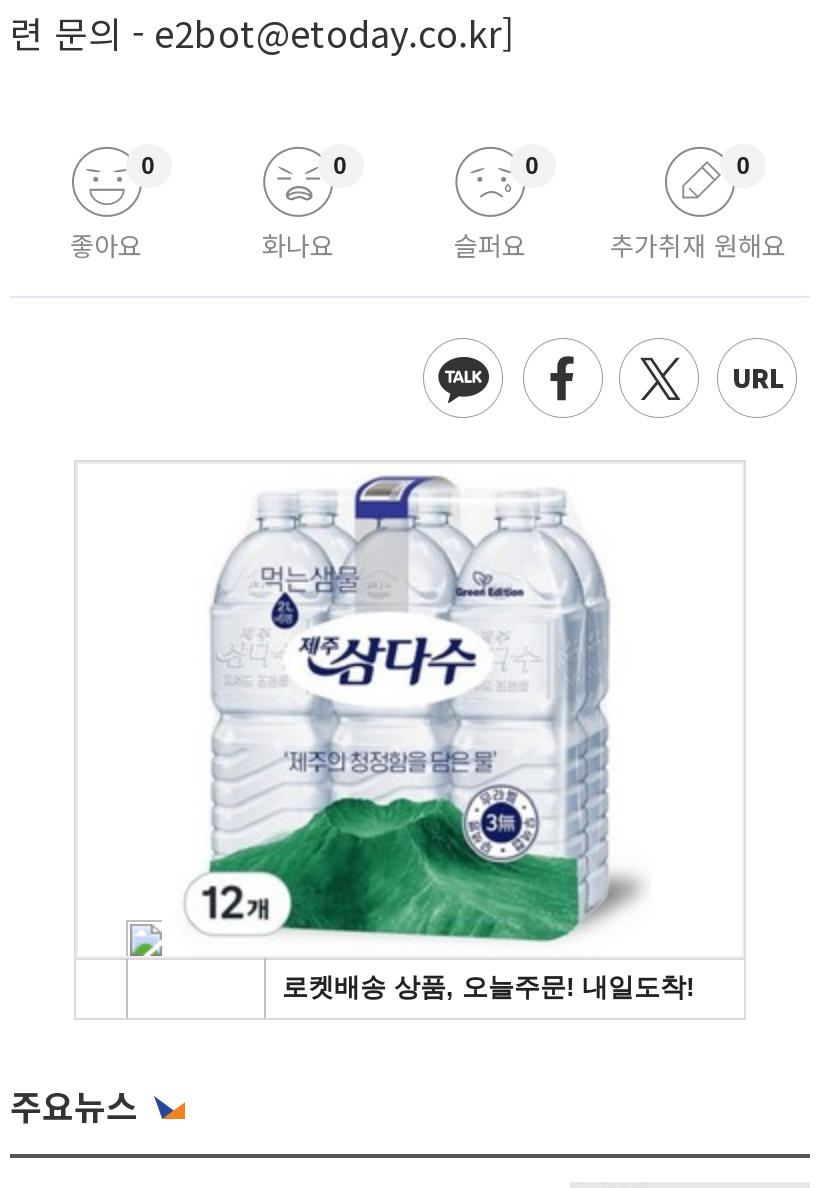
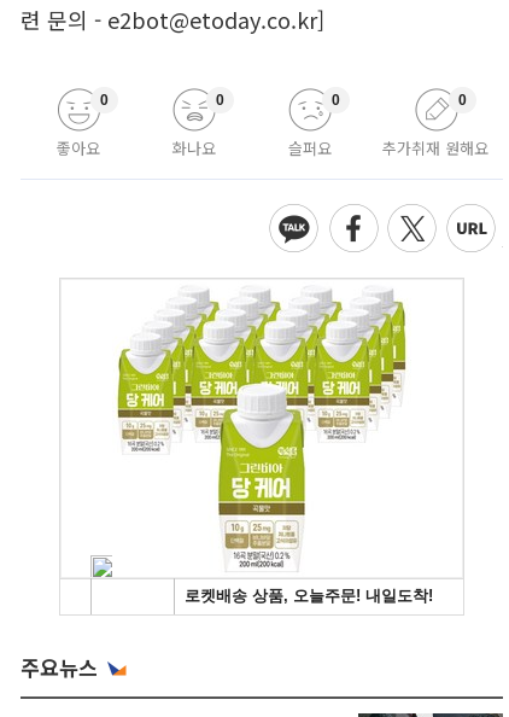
- [image]
+ [image]
